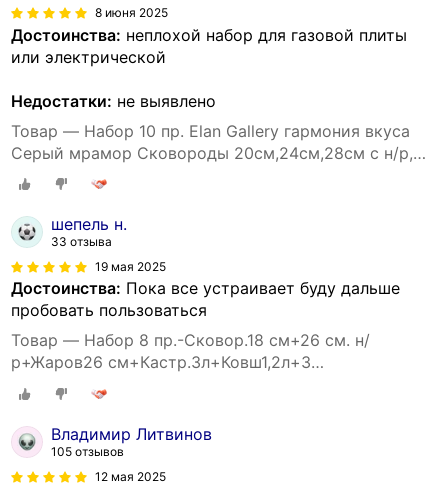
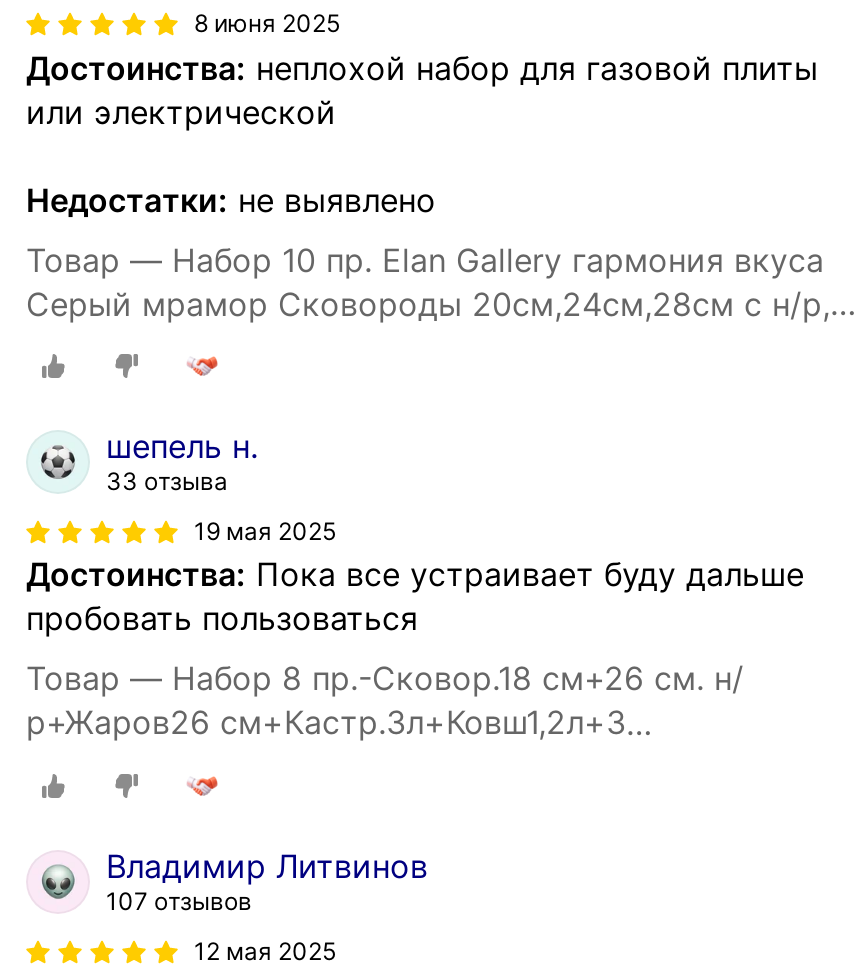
- 105 отзывов
+ 107 отзывов
